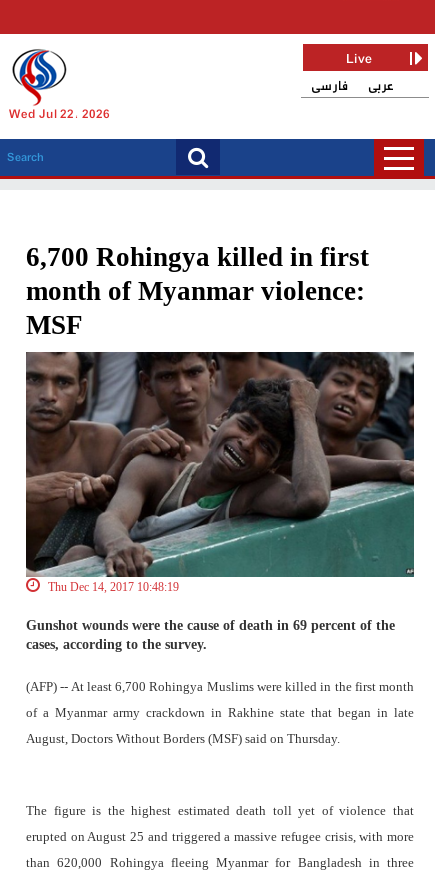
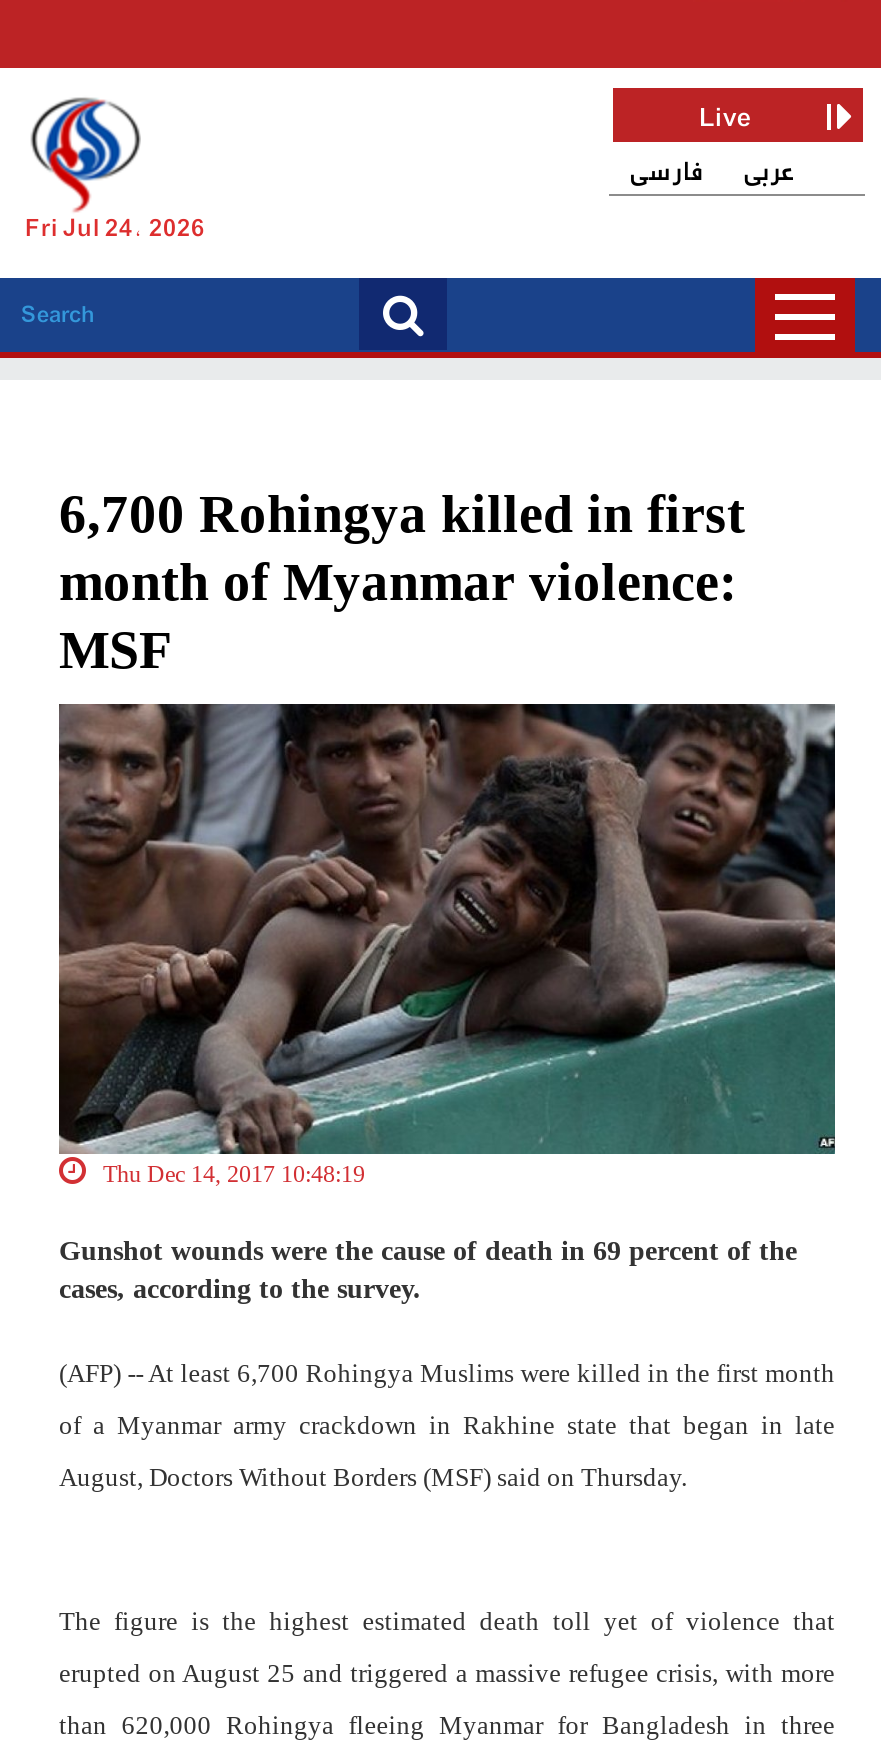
- Wed Jul 22, 2026
+ Fri Jul 24, 2026
